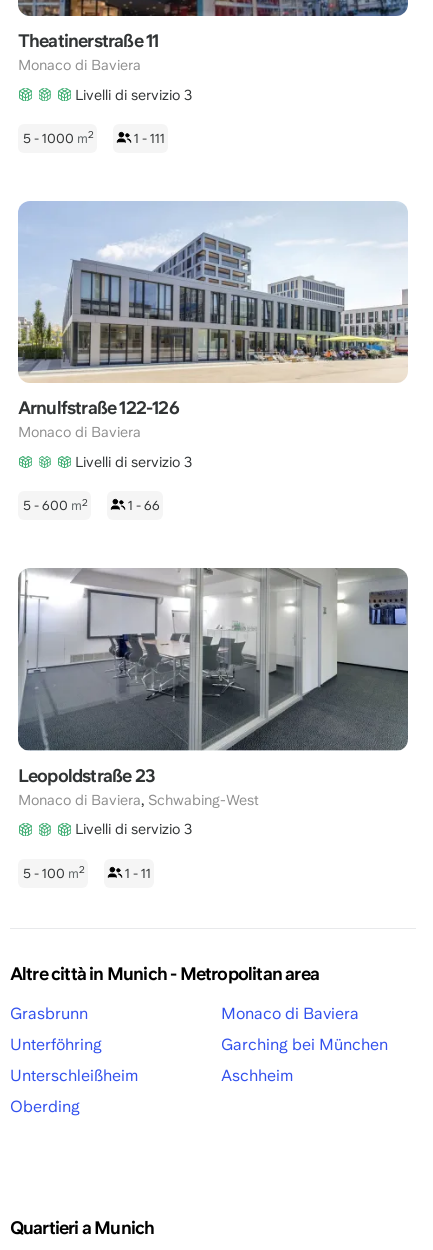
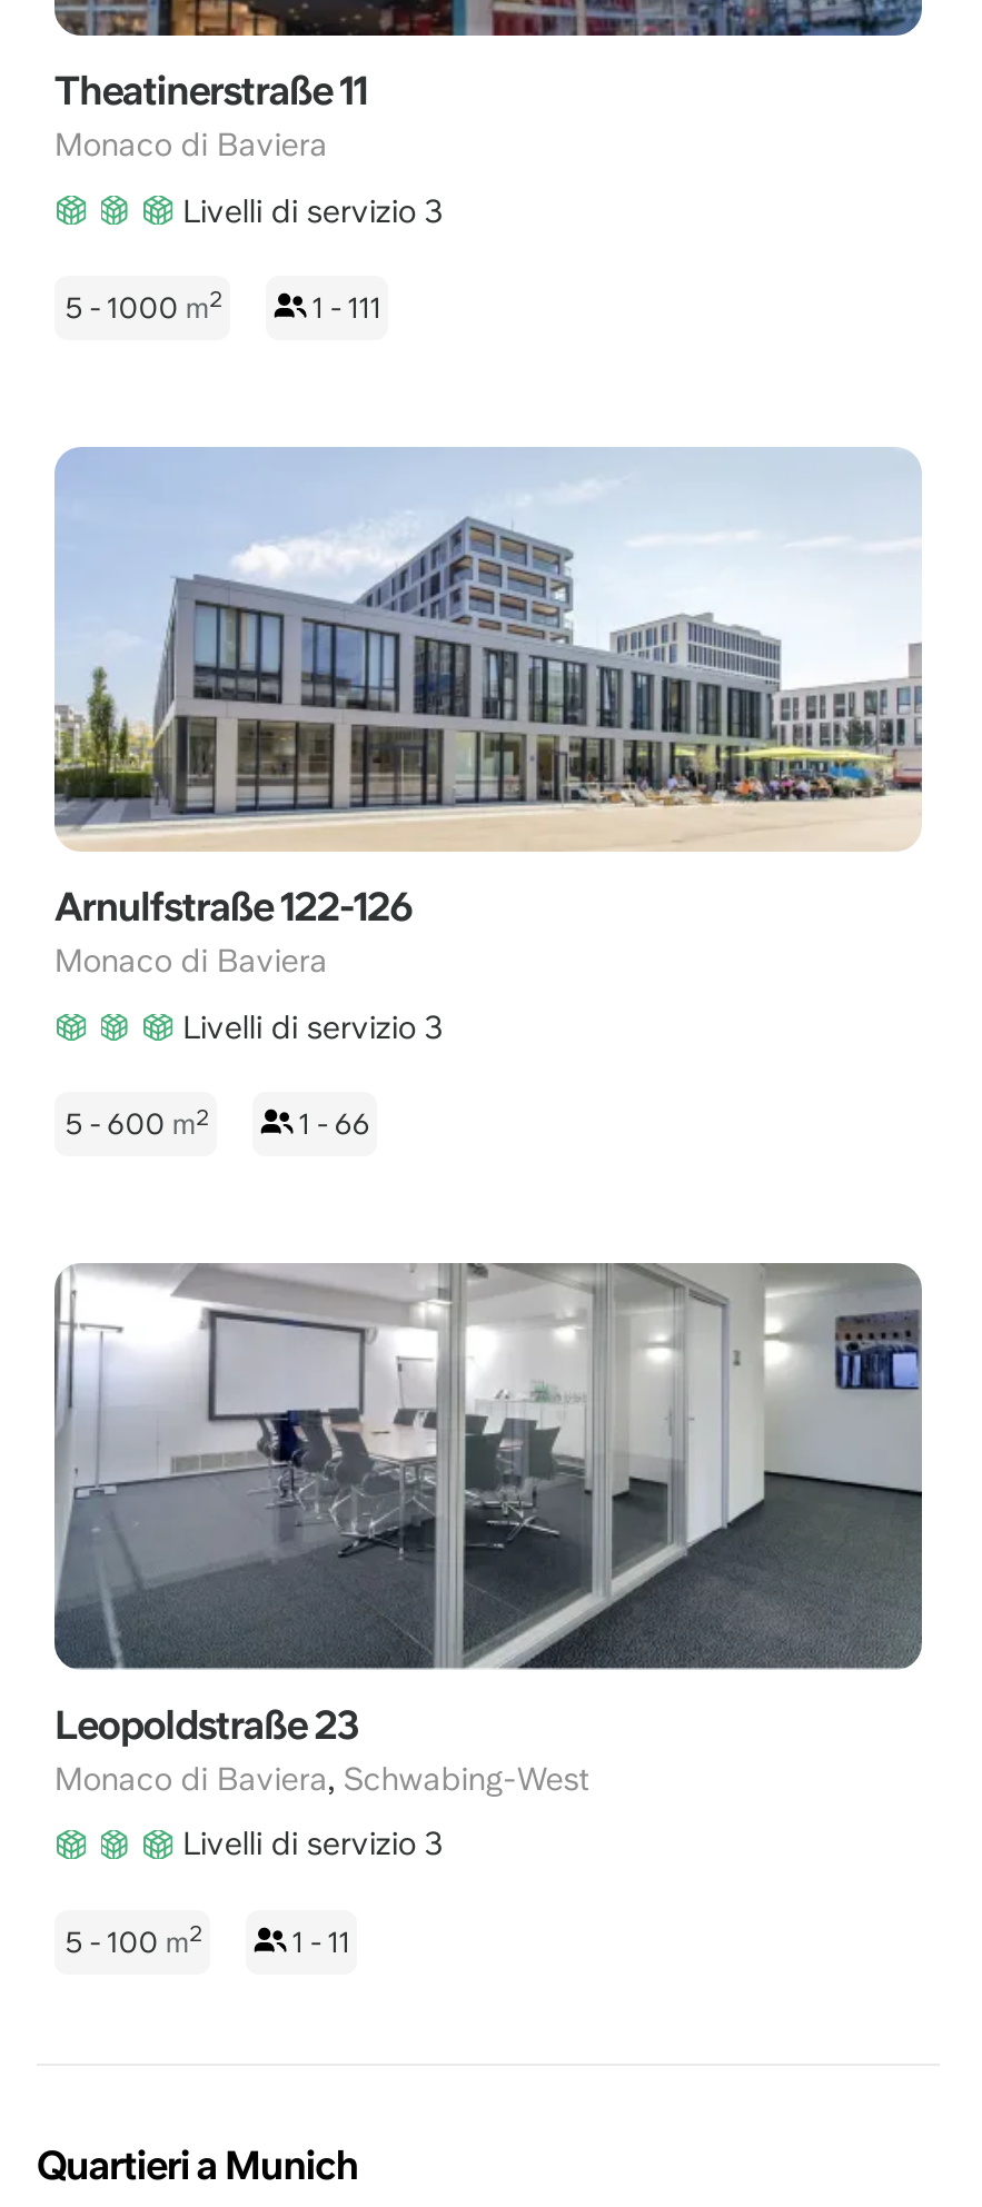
- Altre città in Munich - Metropolitan area
- Grasbrunn
- Unterföhring
- Unterschleißheim
- Oberding

- Monaco di Baviera
- Garching bei München
- Aschheim
